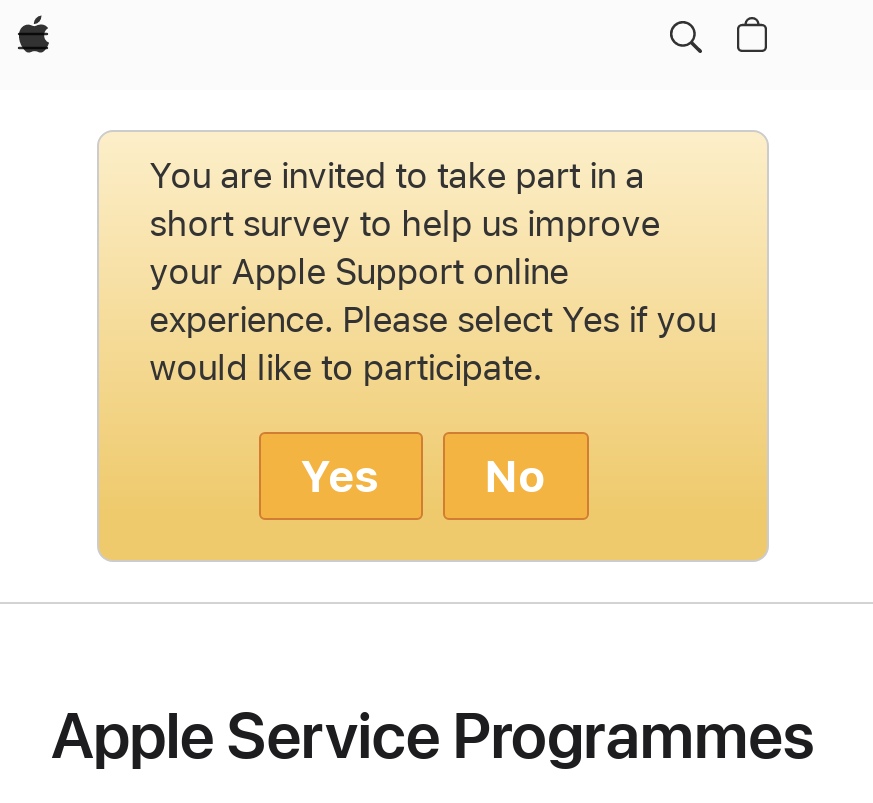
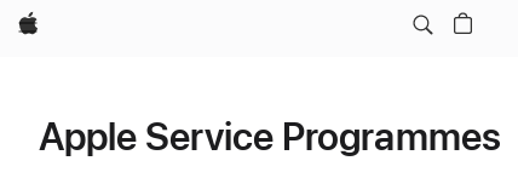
- [image]
- You are invited to take part in a
- short survey to help us improve
- your Apple Support online
- experience. Please select Yes if you
- would like to participate.
- Yes
- No
